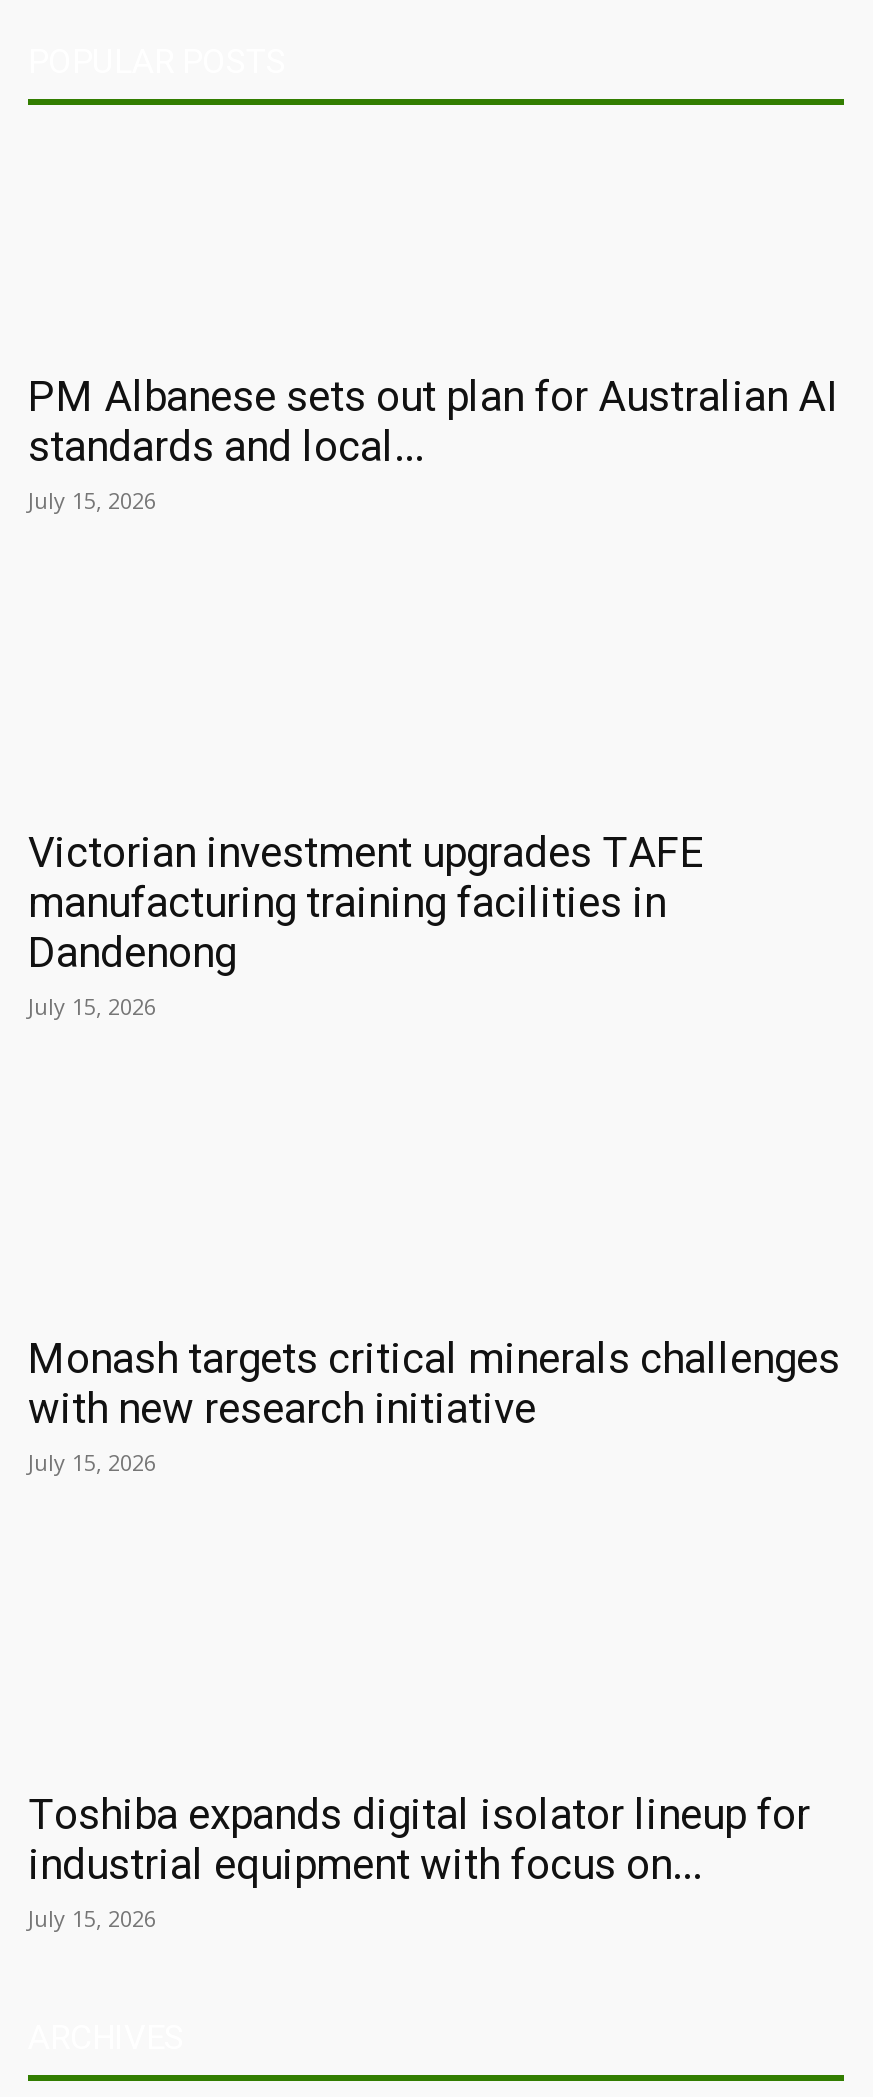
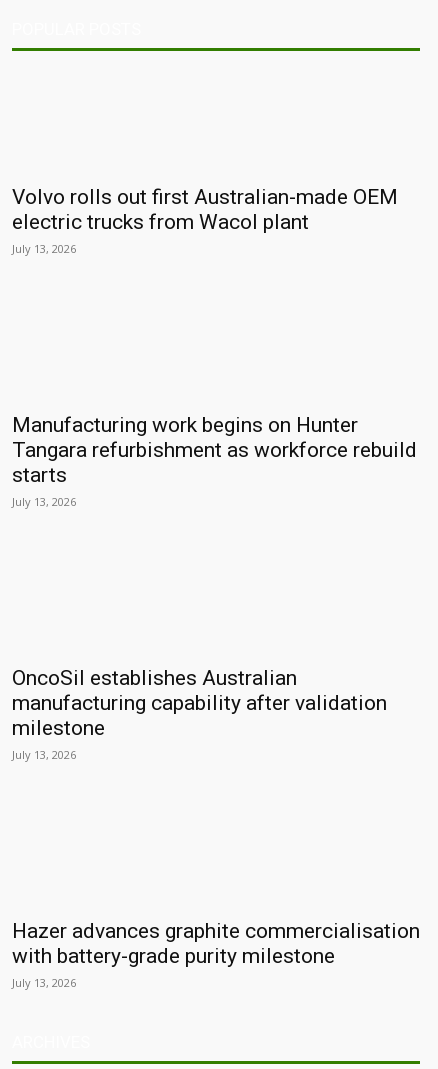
- PM Albanese sets out plan for Australian AI
- standards and local...
- July 15, 2026
+ Volvo rolls out first Australian-made OEM
+ electric trucks from Wacol plant
+ July 13, 2026

- Victorian investment upgrades TAFE
- manufacturing training facilities in
- Dandenong
- July 15, 2026
+ Manufacturing work begins on Hunter
+ Tangara refurbishment as workforce rebuild
+ starts
+ July 13, 2026

- Monash targets critical minerals challenges
- with new research initiative
- July 15, 2026
+ OncoSil establishes Australian
+ manufacturing capability after validation
+ milestone
+ July 13, 2026

- Toshiba expands digital isolator lineup for
- industrial equipment with focus on...
- July 15, 2026
+ Hazer advances graphite commercialisation
+ with battery-grade purity milestone
+ July 13, 2026
